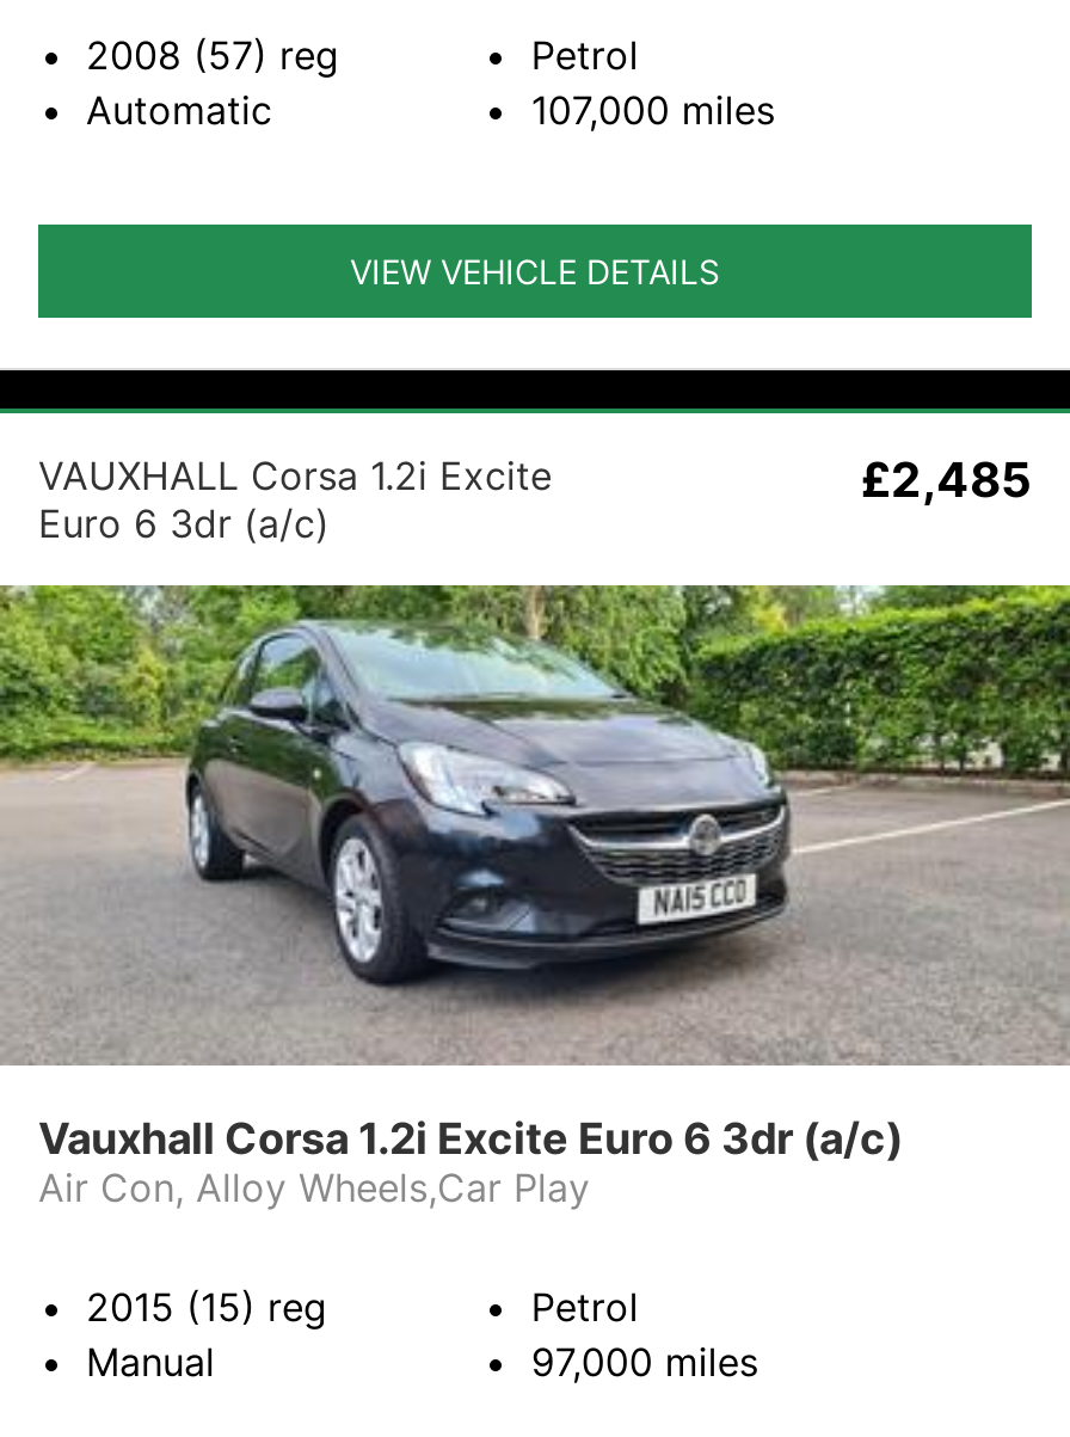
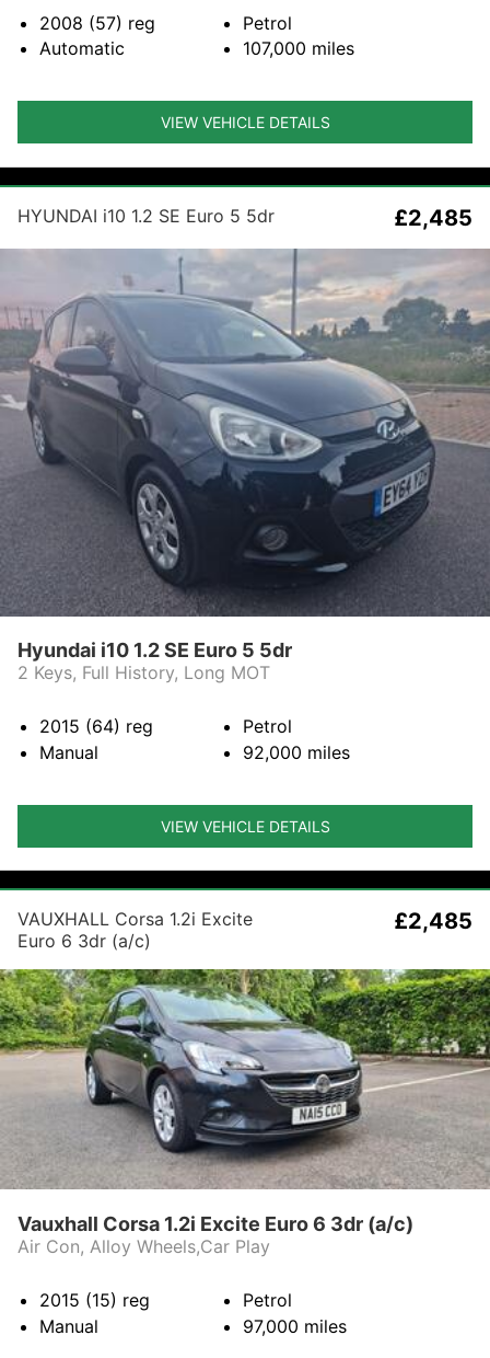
+ [image]
+ Hyundai i10 1.2 SE Euro 5 5dr
+ 2 Keys, Full History, Long MOT
+ 2015 (64) reg
+ Petrol
+ Manual
+ 92,000 miles
+ VIEW VEHICLE DETAILS

+ HYUNDAI i10 1.2 SE Euro 5 5dr
+ £2,485
